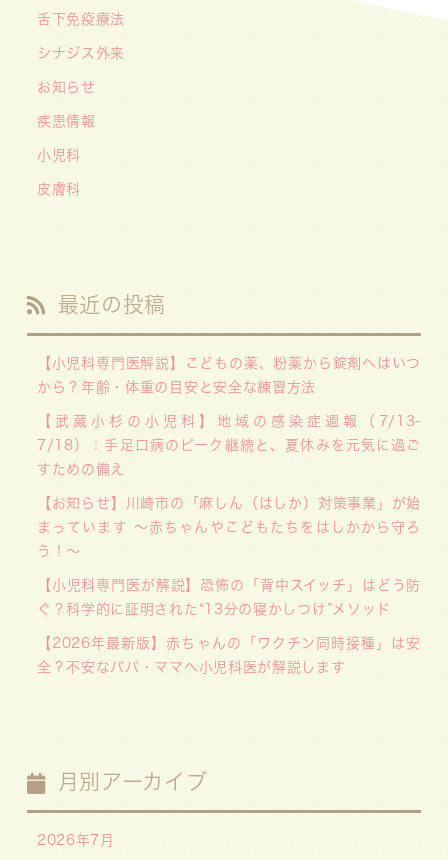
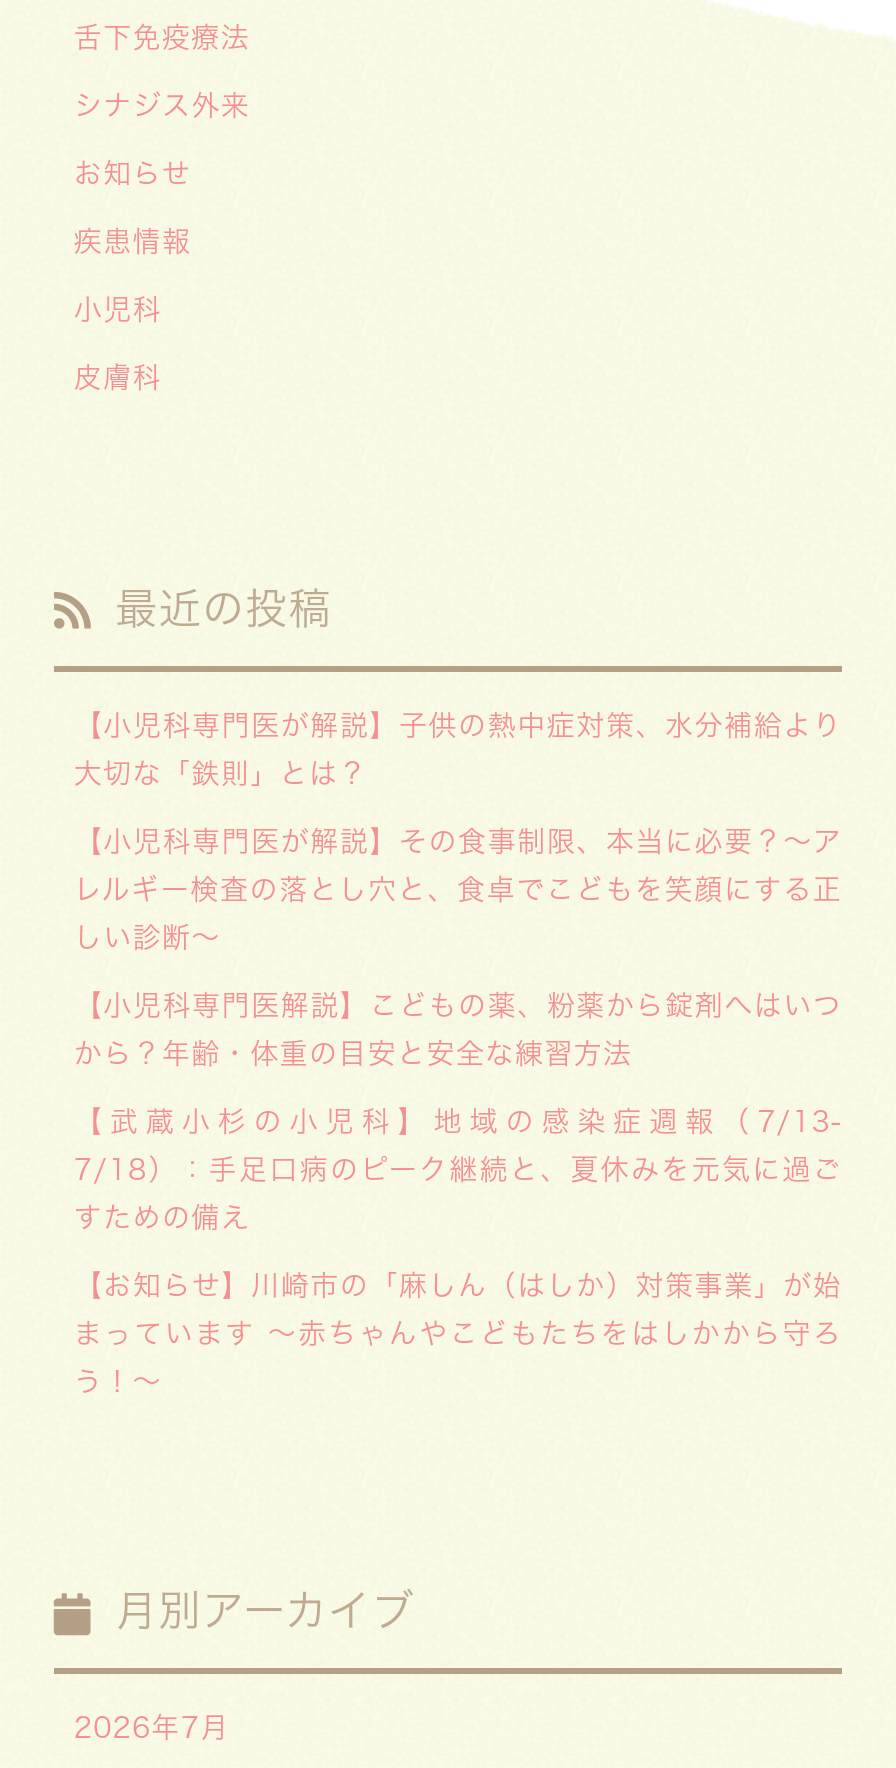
+ 【小児科専門医が解説】子供の熱中症対策、水分補給より
+ 大切な「鉄則」とは？
+ 【小児科専門医が解説】その食事制限、本当に必要？〜ア
+ レルギー検査の落とし穴と、食卓でこどもを笑顔にする正
+ しい診断〜

moved down: 【小児科専門医解説】こどもの薬、粉薬から錠剤へはいつ | から？年齢・体重の目安と安全な練習方法 | 【武蔵小杉の小児科】地域の感染症週報（7/13- | 7/18）：手足口病のピーク継続と、夏休みを元気に過ご | すための備え | 【お知らせ】川崎市の「麻しん（はしか）対策事業」が始 | まっています 〜赤ちゃんやこどもたちをはしかから守ろ

- 【小児科専門医が解説】恐怖の「背中スイッチ」はどう防
- ぐ？科学的に証明された“13分の寝かしつけ”メソッド
- 【2026年最新版】赤ちゃんの「ワクチン同時接種」は安
- 全？不安なパパ・ママへ小児科医が解説します
